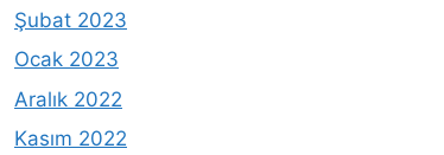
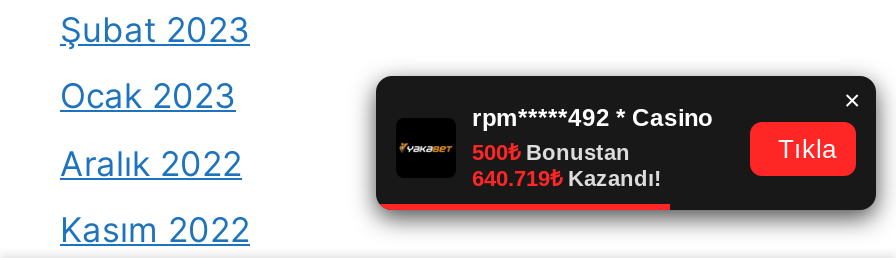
+ [image]
